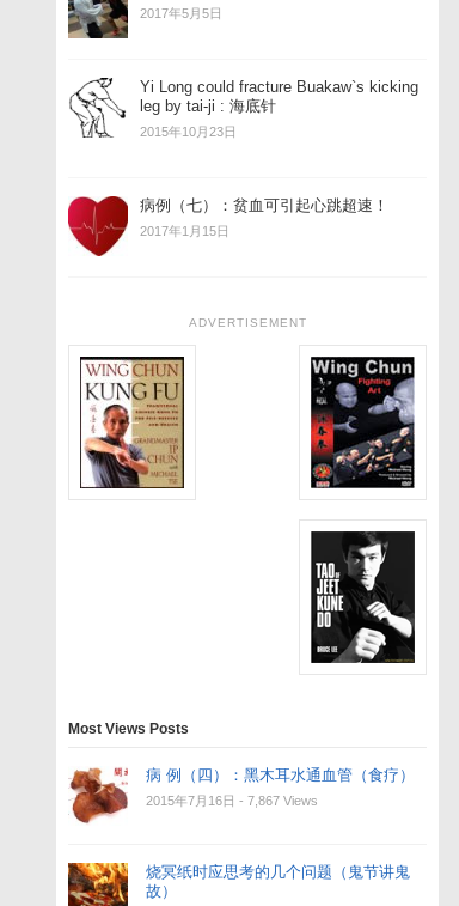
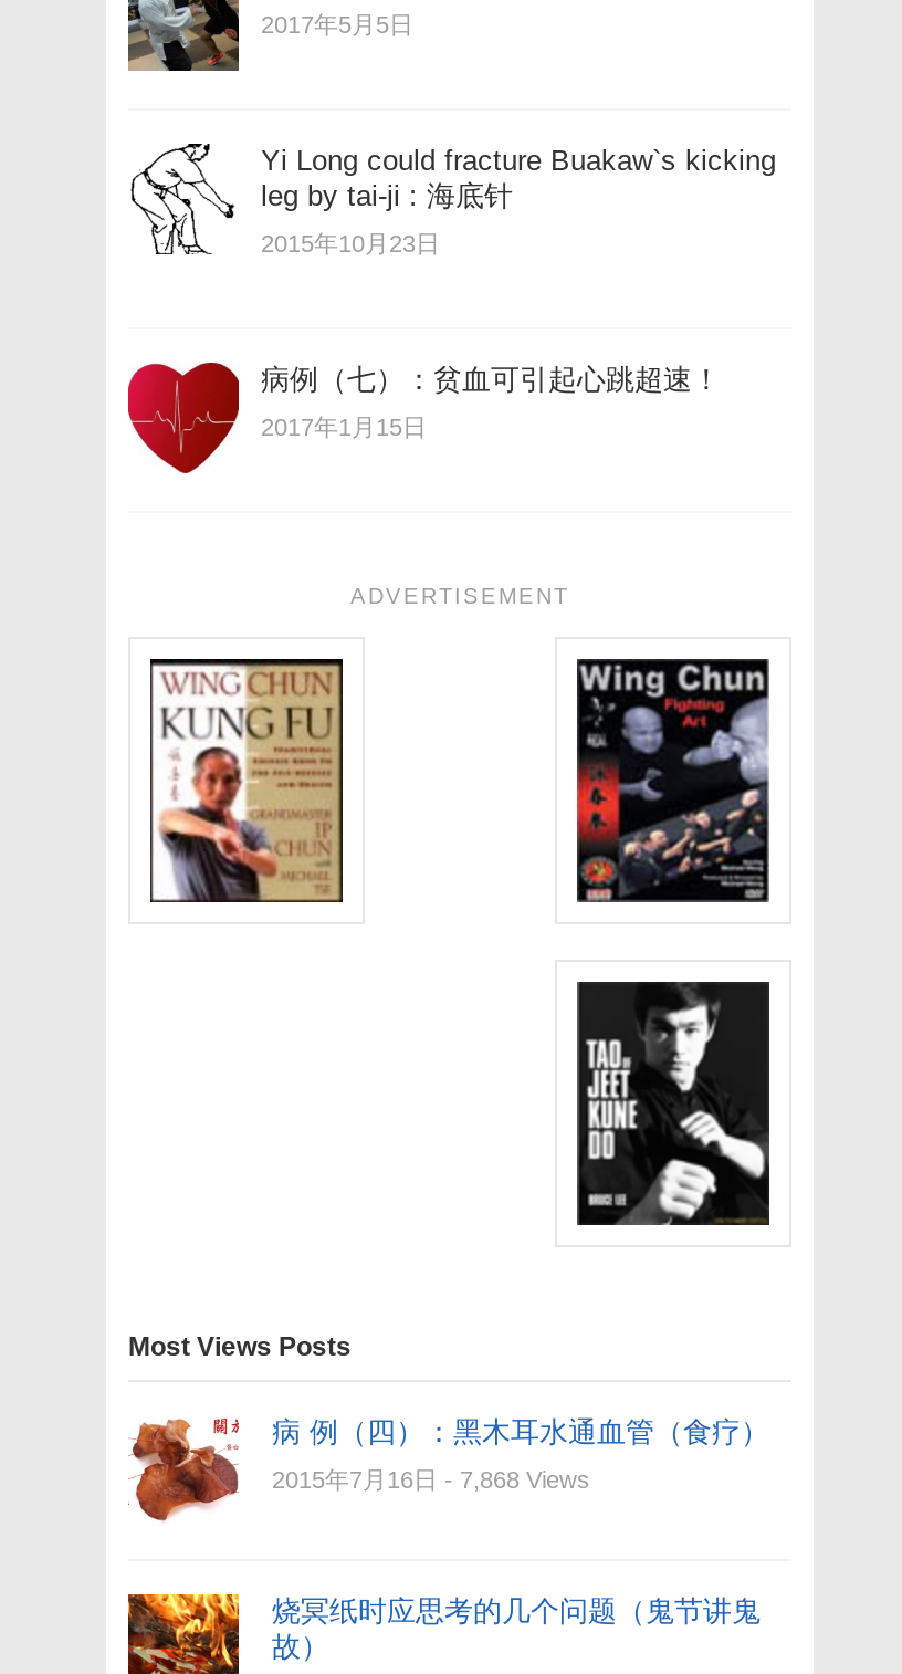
- 2015年7月16日 - 7,867 Views
+ 2015年7月16日 - 7,868 Views
